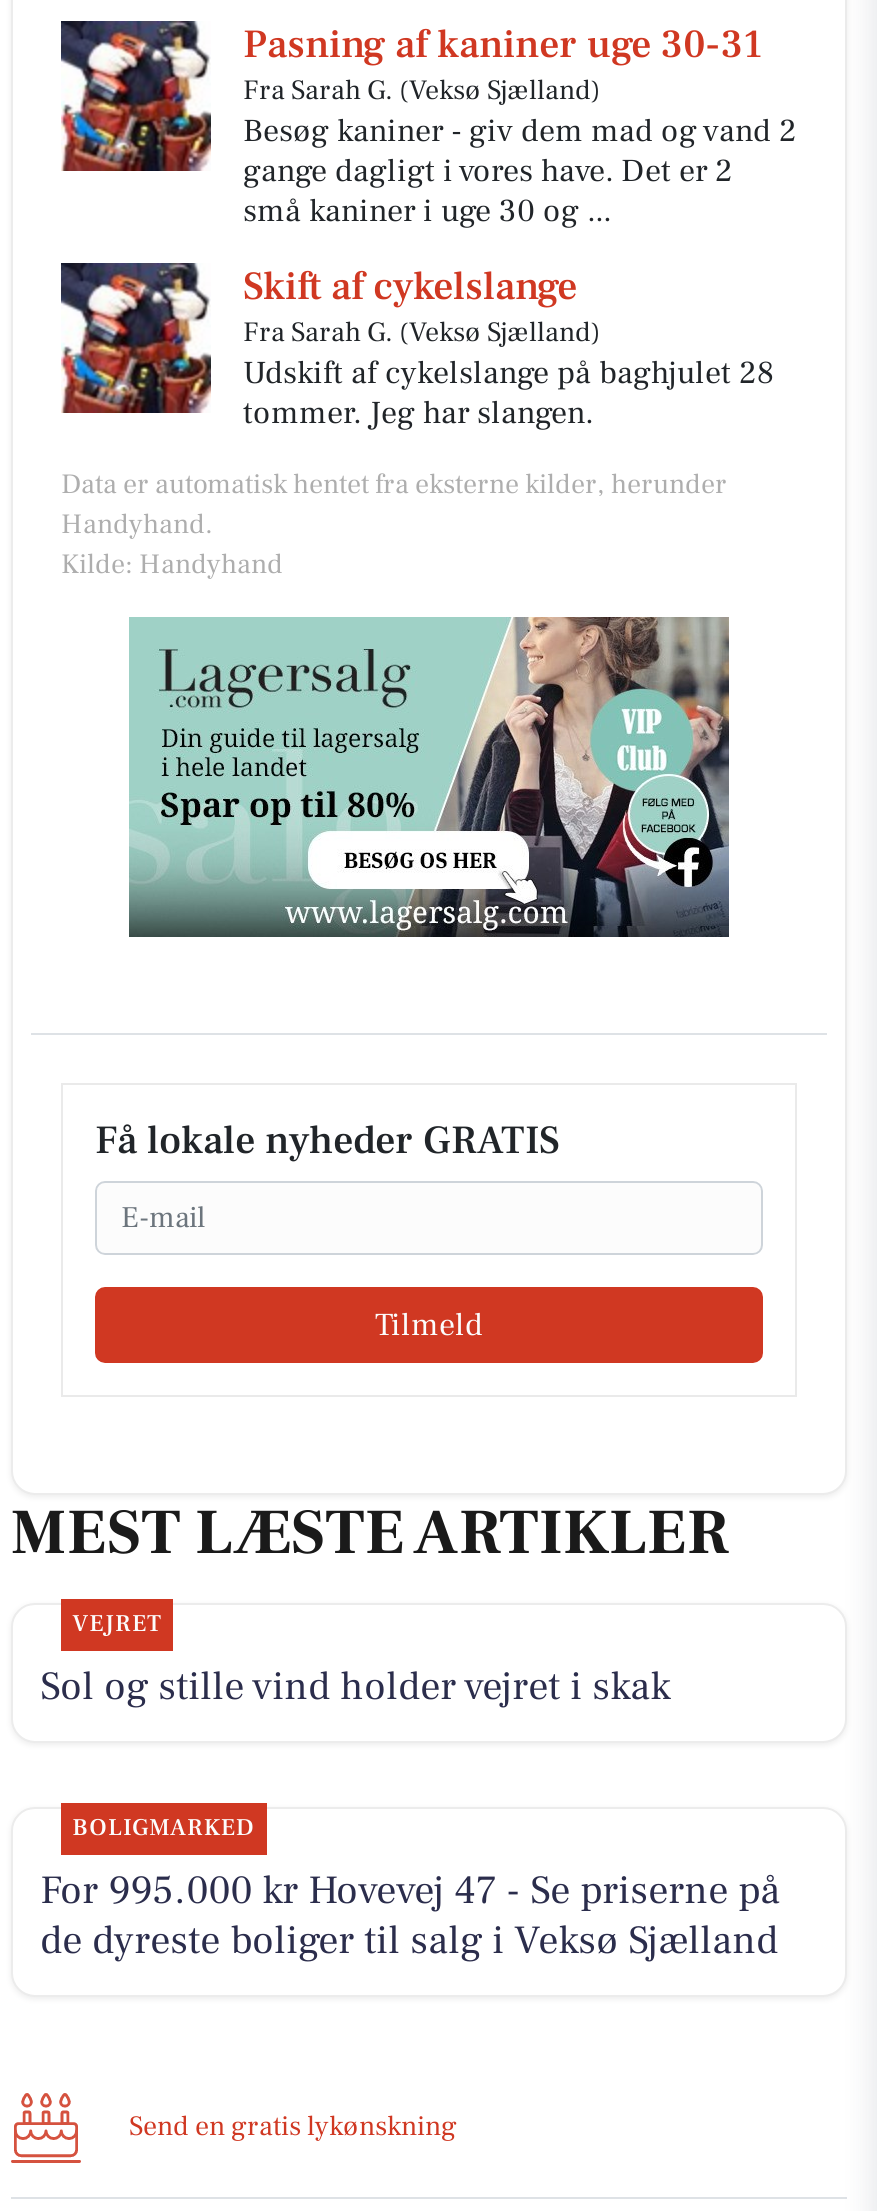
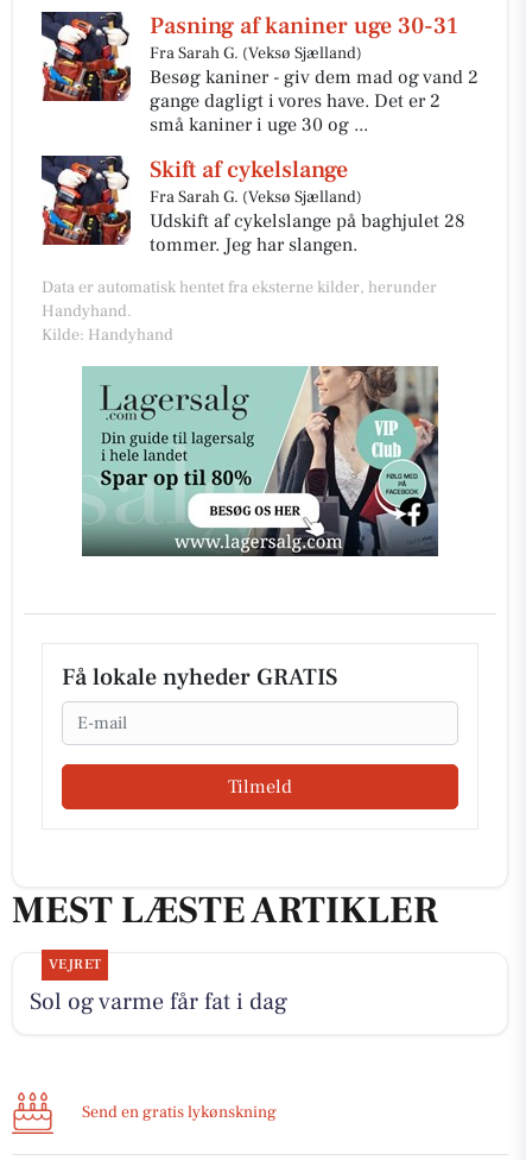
- Sol og stille vind holder vejret i skak
- BOLIGMARKED
- For 995.000 kr Hovevej 47 - Se priserne på
- de dyreste boliger til salg i Veksø Sjælland
+ Sol og varme får fat i dag
